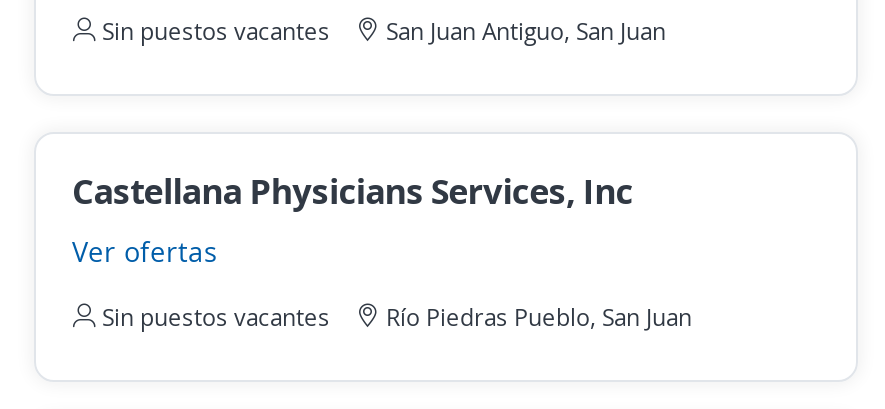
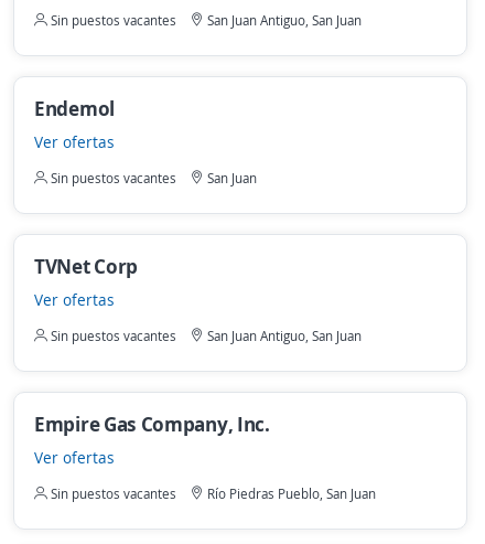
- Castellana Physicians Services, Inc
+ Endemol
+ Ver ofertas
+ Sin puestos vacantes
+ San Juan
+ TVNet Corp
+ Ver ofertas
+ Sin puestos vacantes
+ San Juan Antiguo, San Juan
+ Empire Gas Company, Inc.
